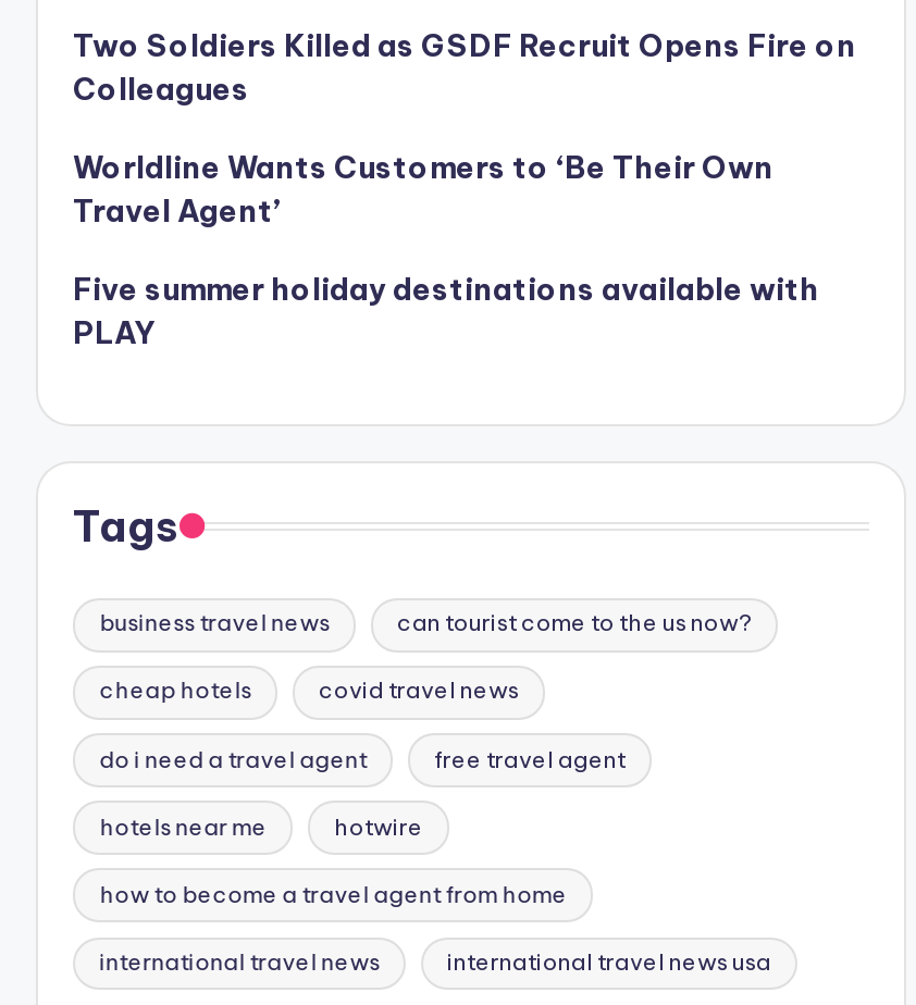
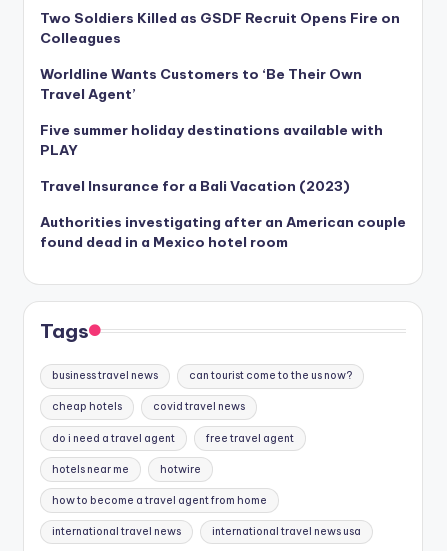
+ Travel Insurance for a Bali Vacation (2023)
+ Authorities investigating after an American couple
+ found dead in a Mexico hotel room
